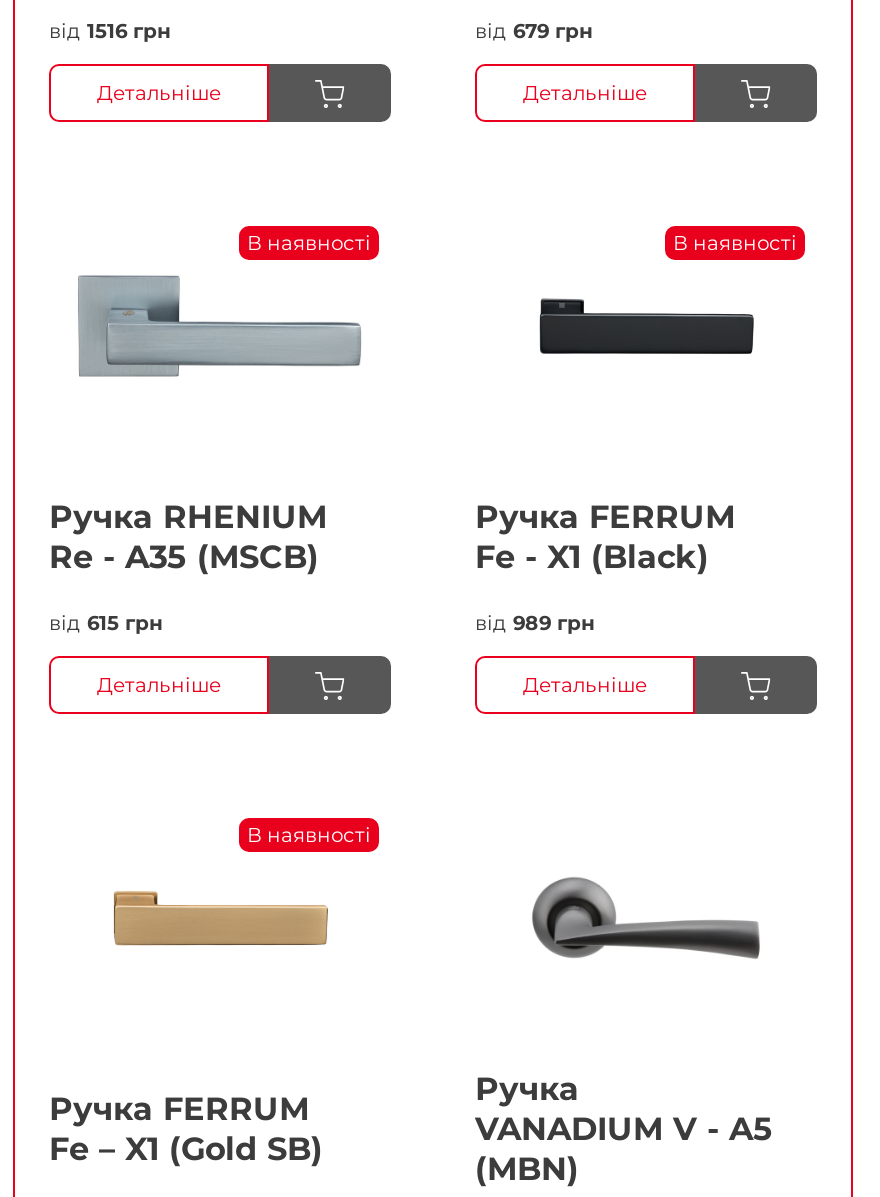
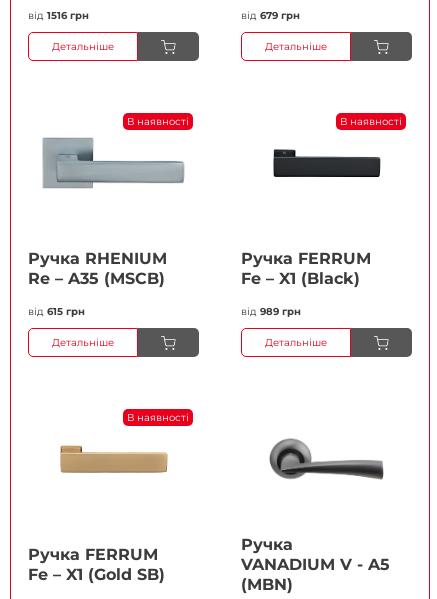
- Re - A35 (MSCB)
+ Re – A35 (MSCB)

- Fe - X1 (Black)
+ Fe – X1 (Black)
